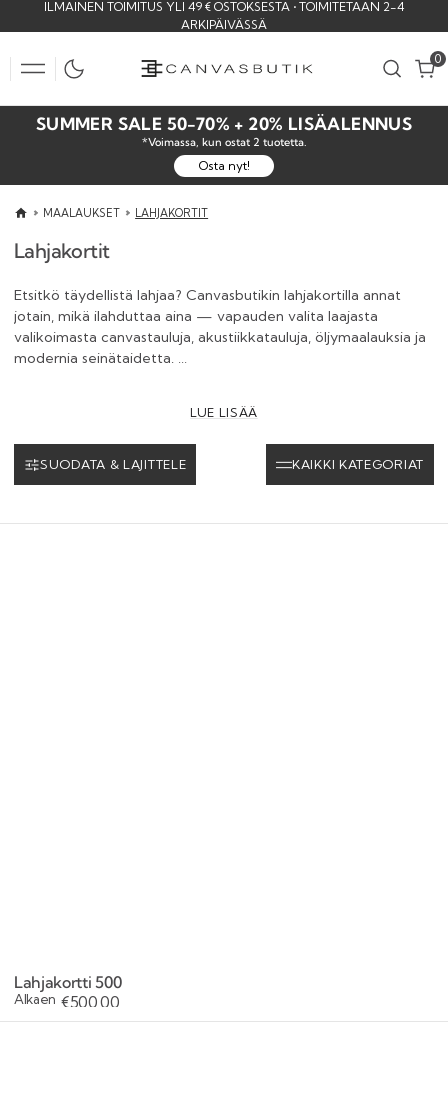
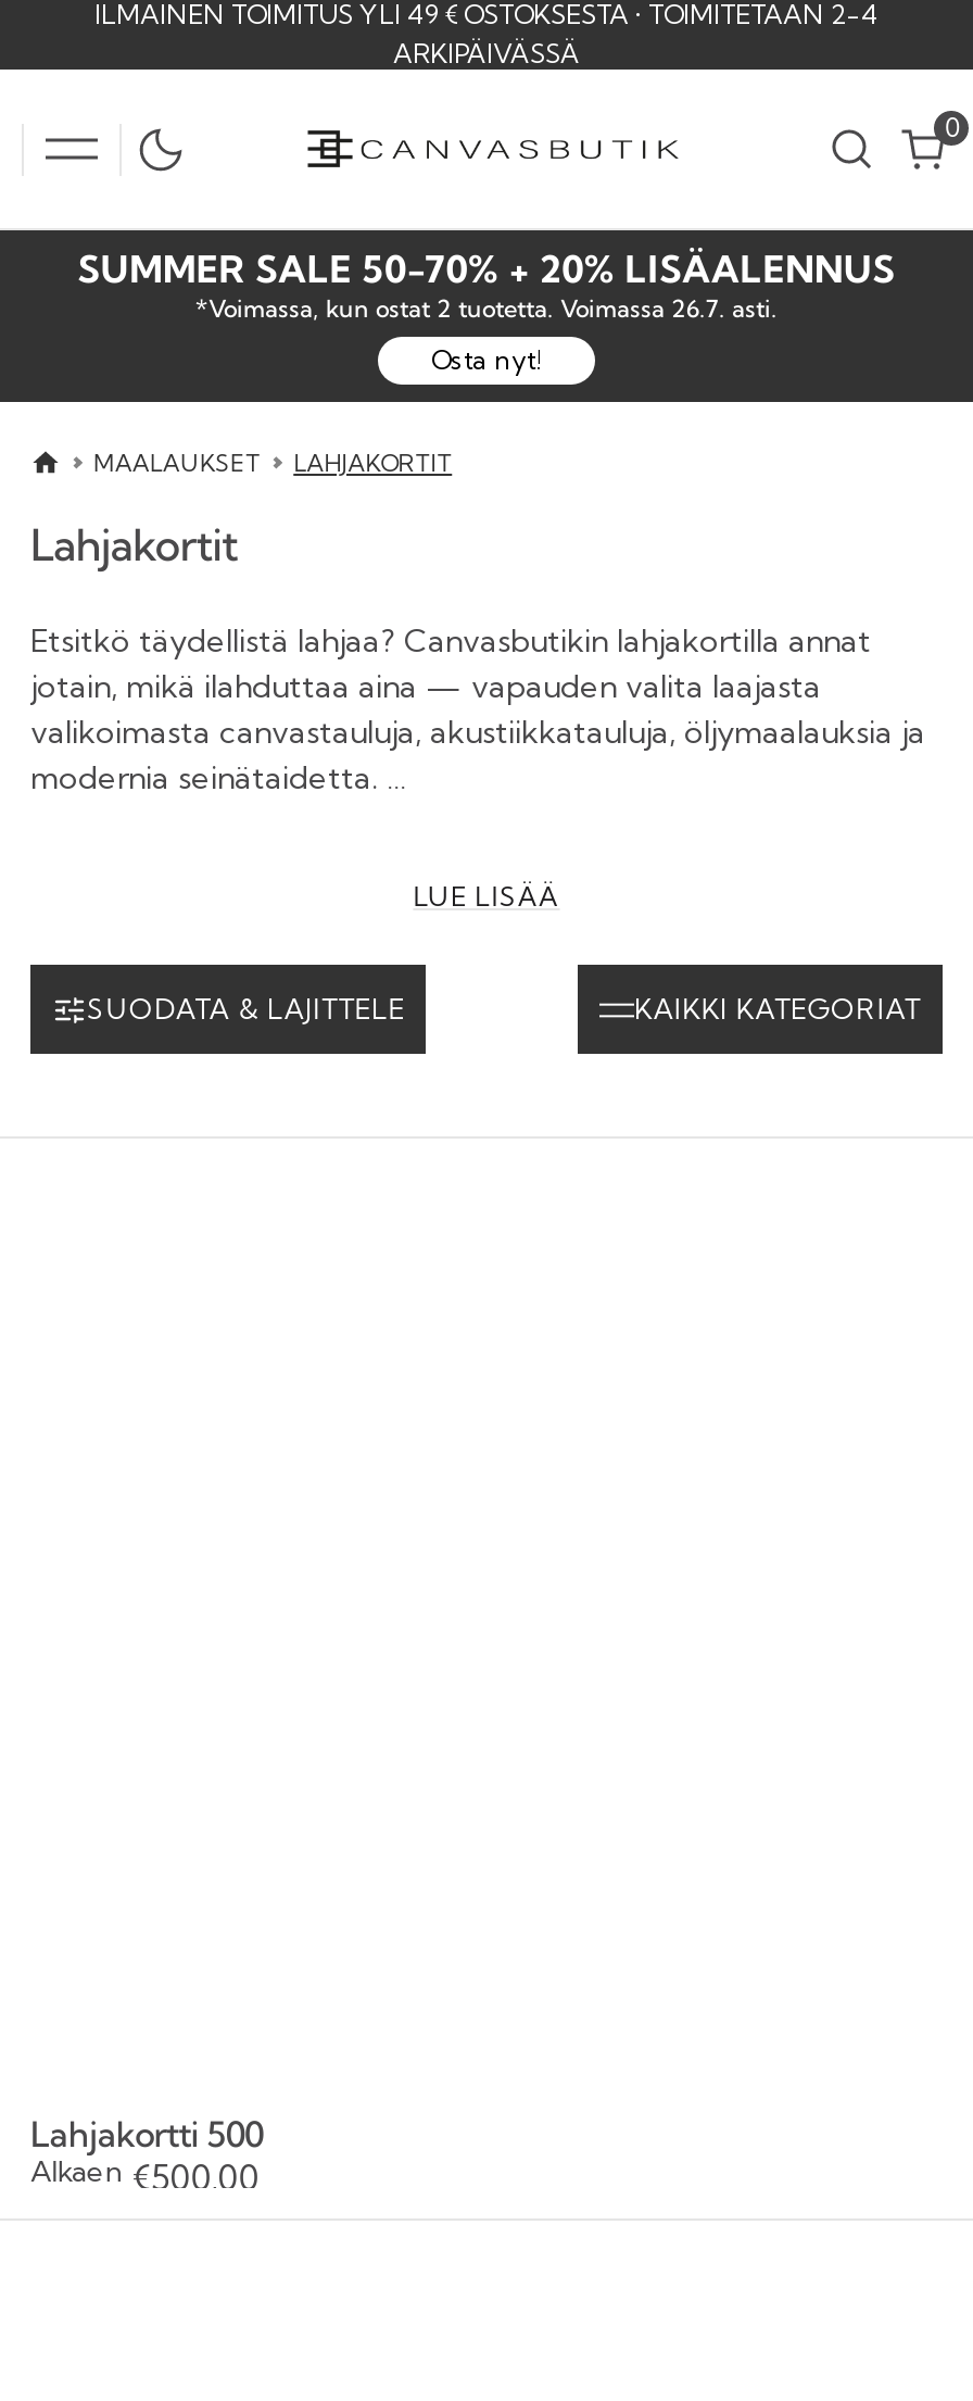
- *Voimassa, kun ostat 2 tuotetta.
+ *Voimassa, kun ostat 2 tuotetta. Voimassa 26.7. asti.
